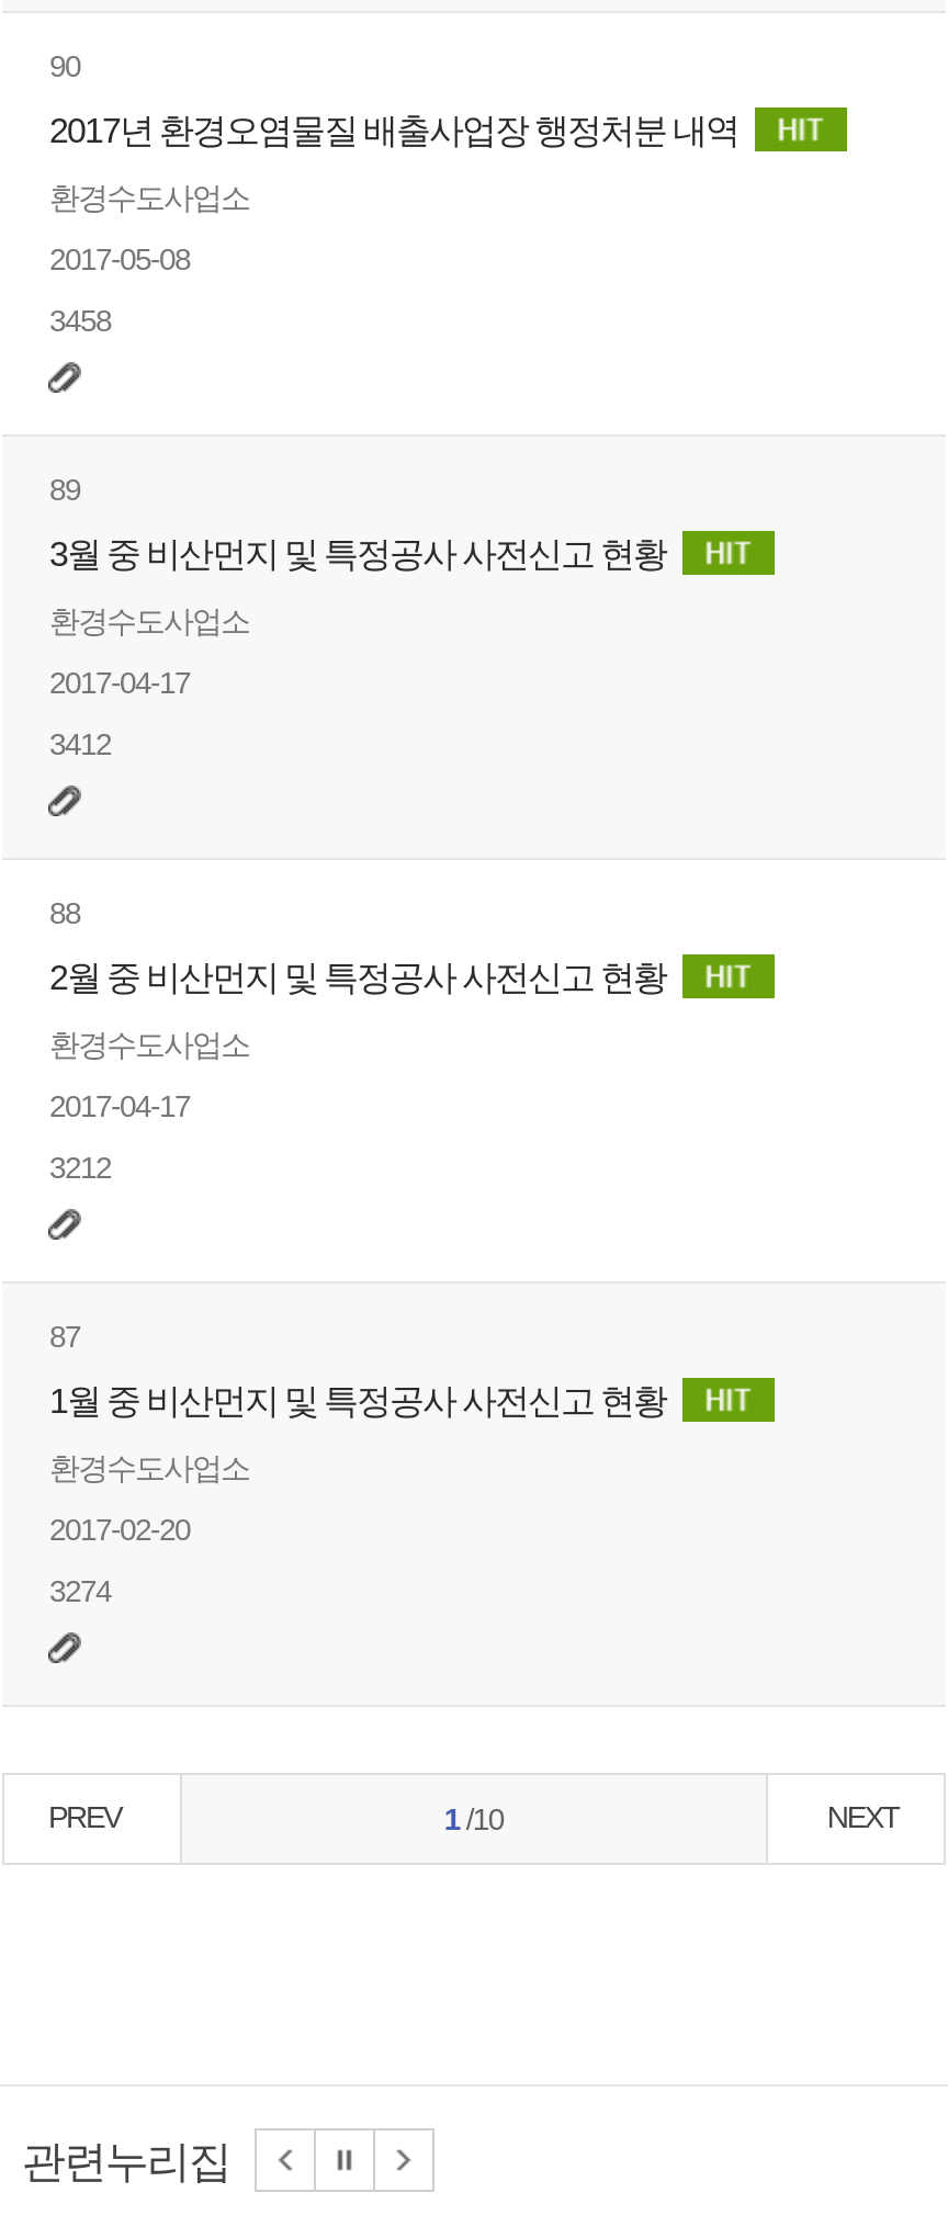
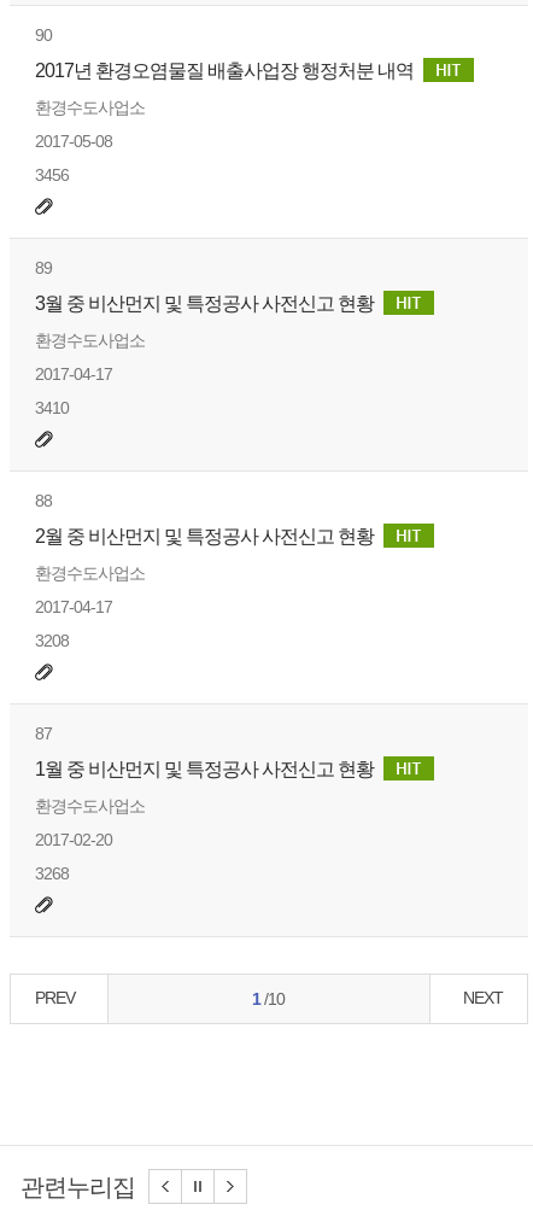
- 3458
+ 3456

- 3412
+ 3410

- 3212
+ 3208

- 3274
+ 3268
